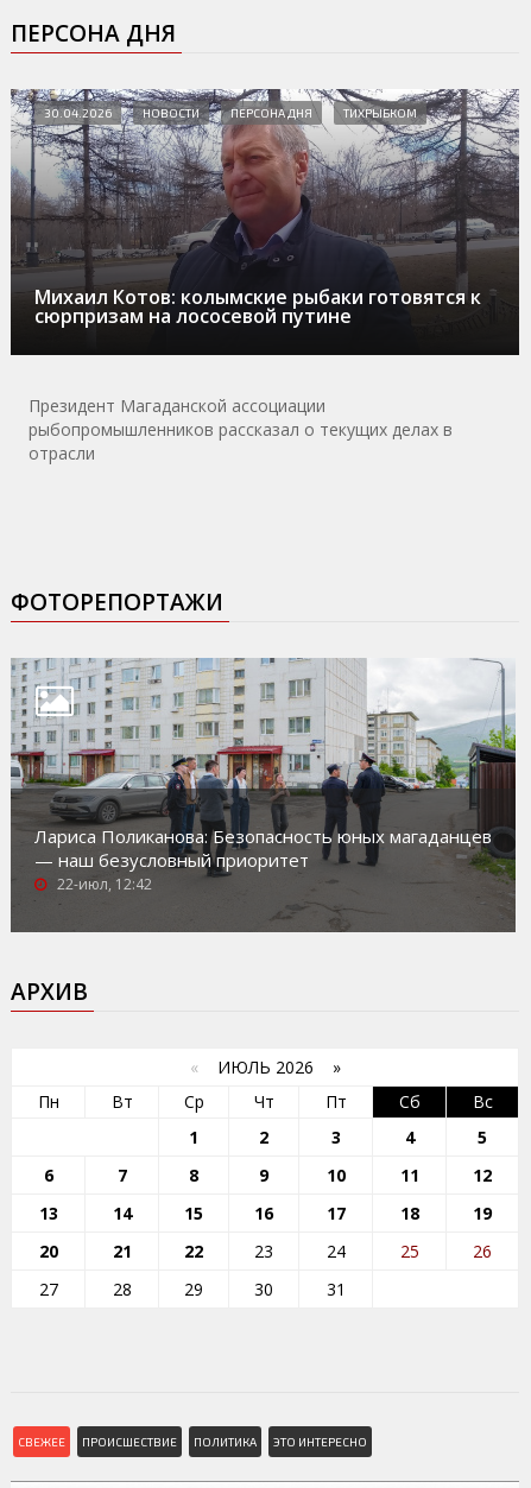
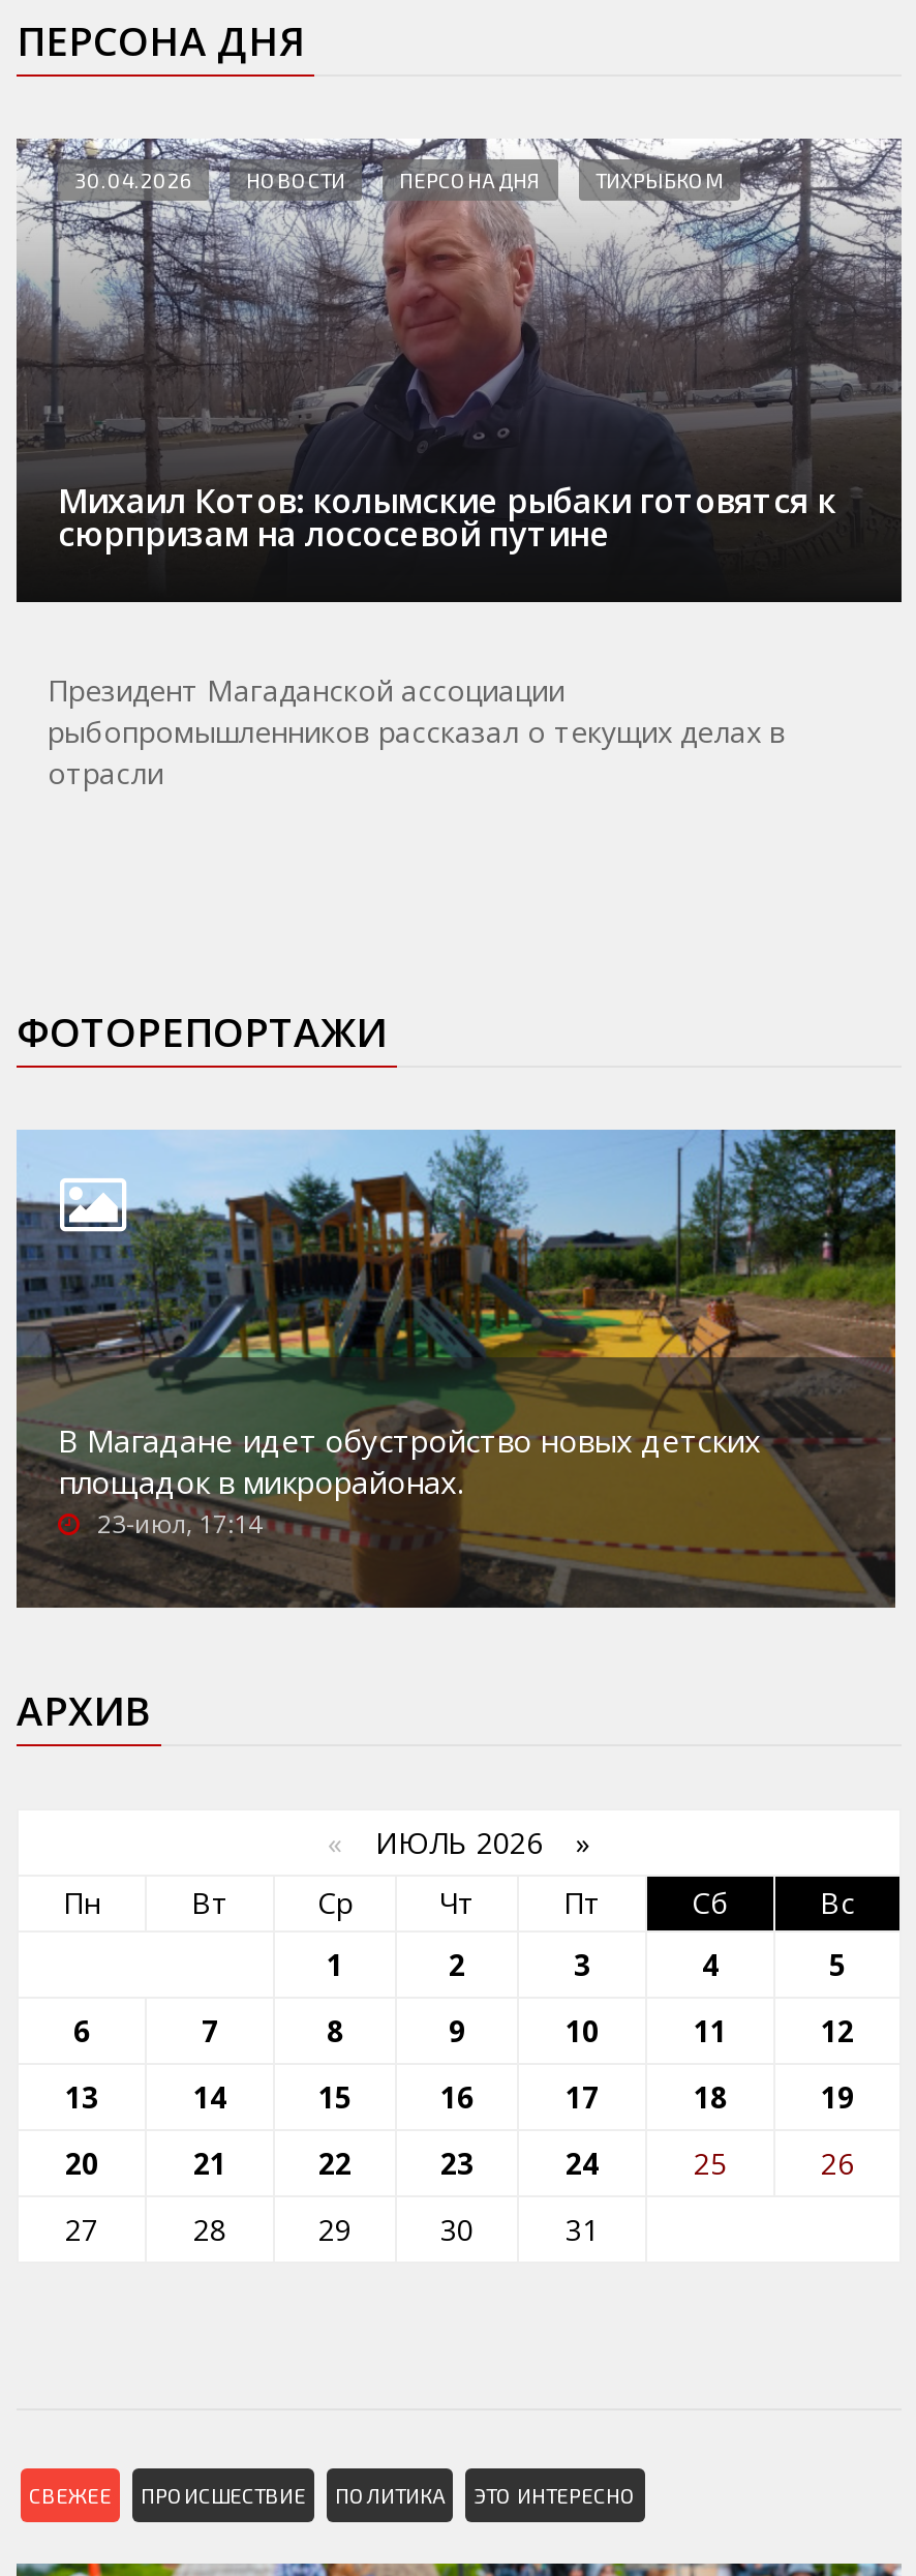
- [image]
- Лариса Поликанова: Безопасность юных магаданцев
- — наш безусловный приоритет
- 22-июл, 12:42
+ [image]
+ В Магадане идет обустройство новых детских
+ площадок в микрорайонах.
+ 23-июл, 17:14
